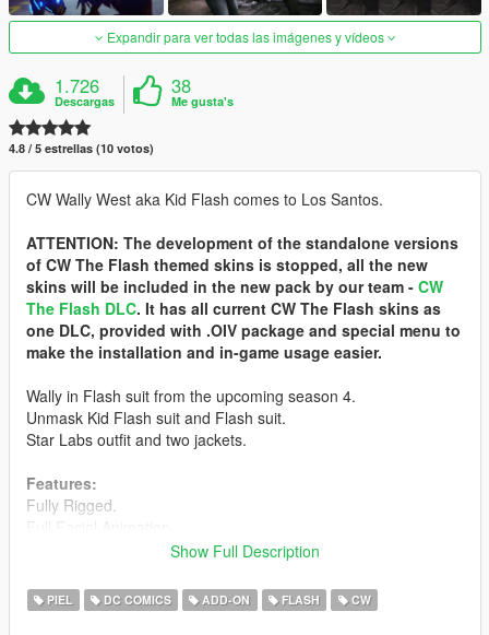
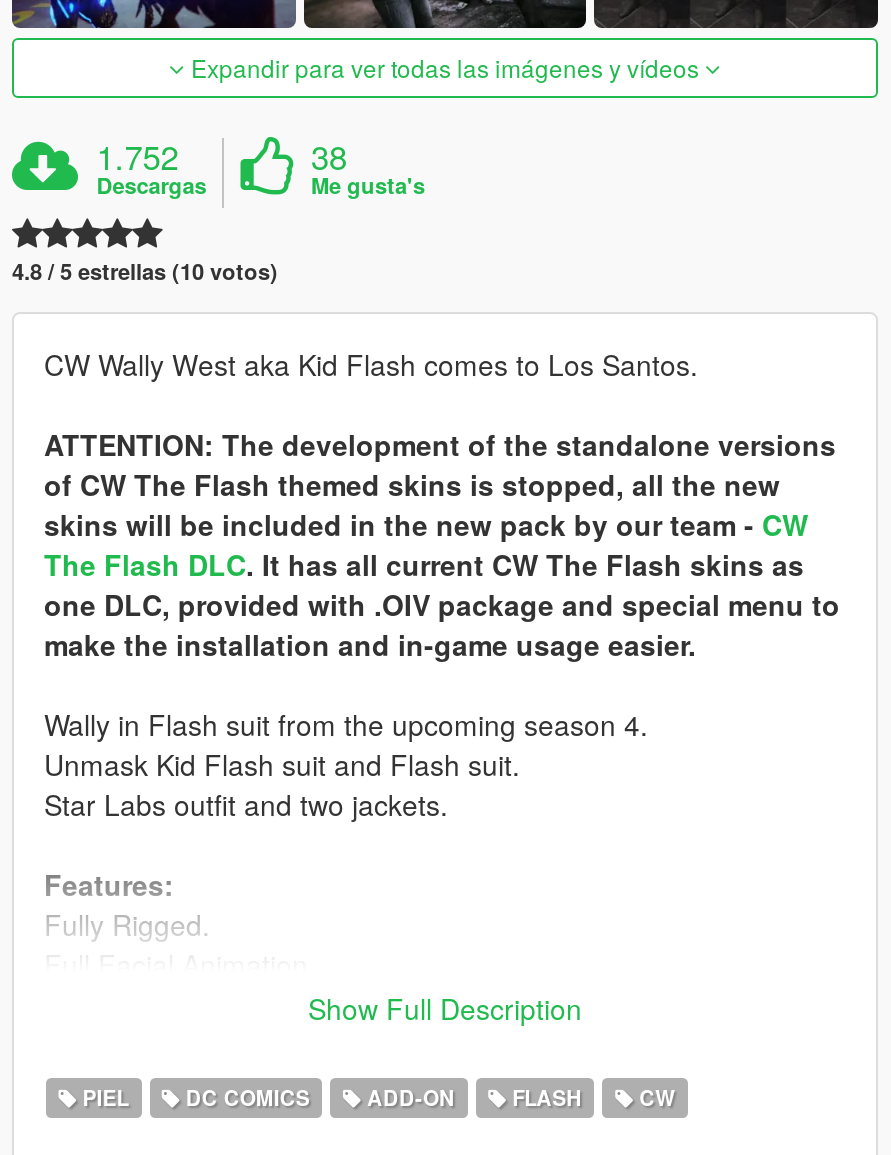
- 1.726
+ 1.752
